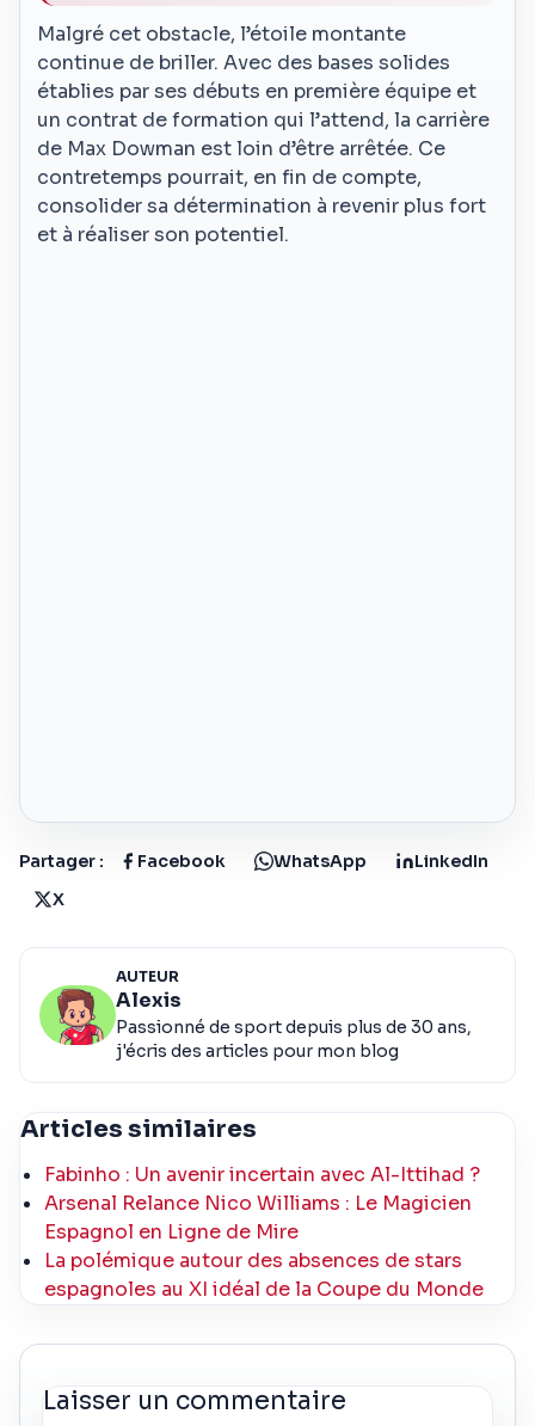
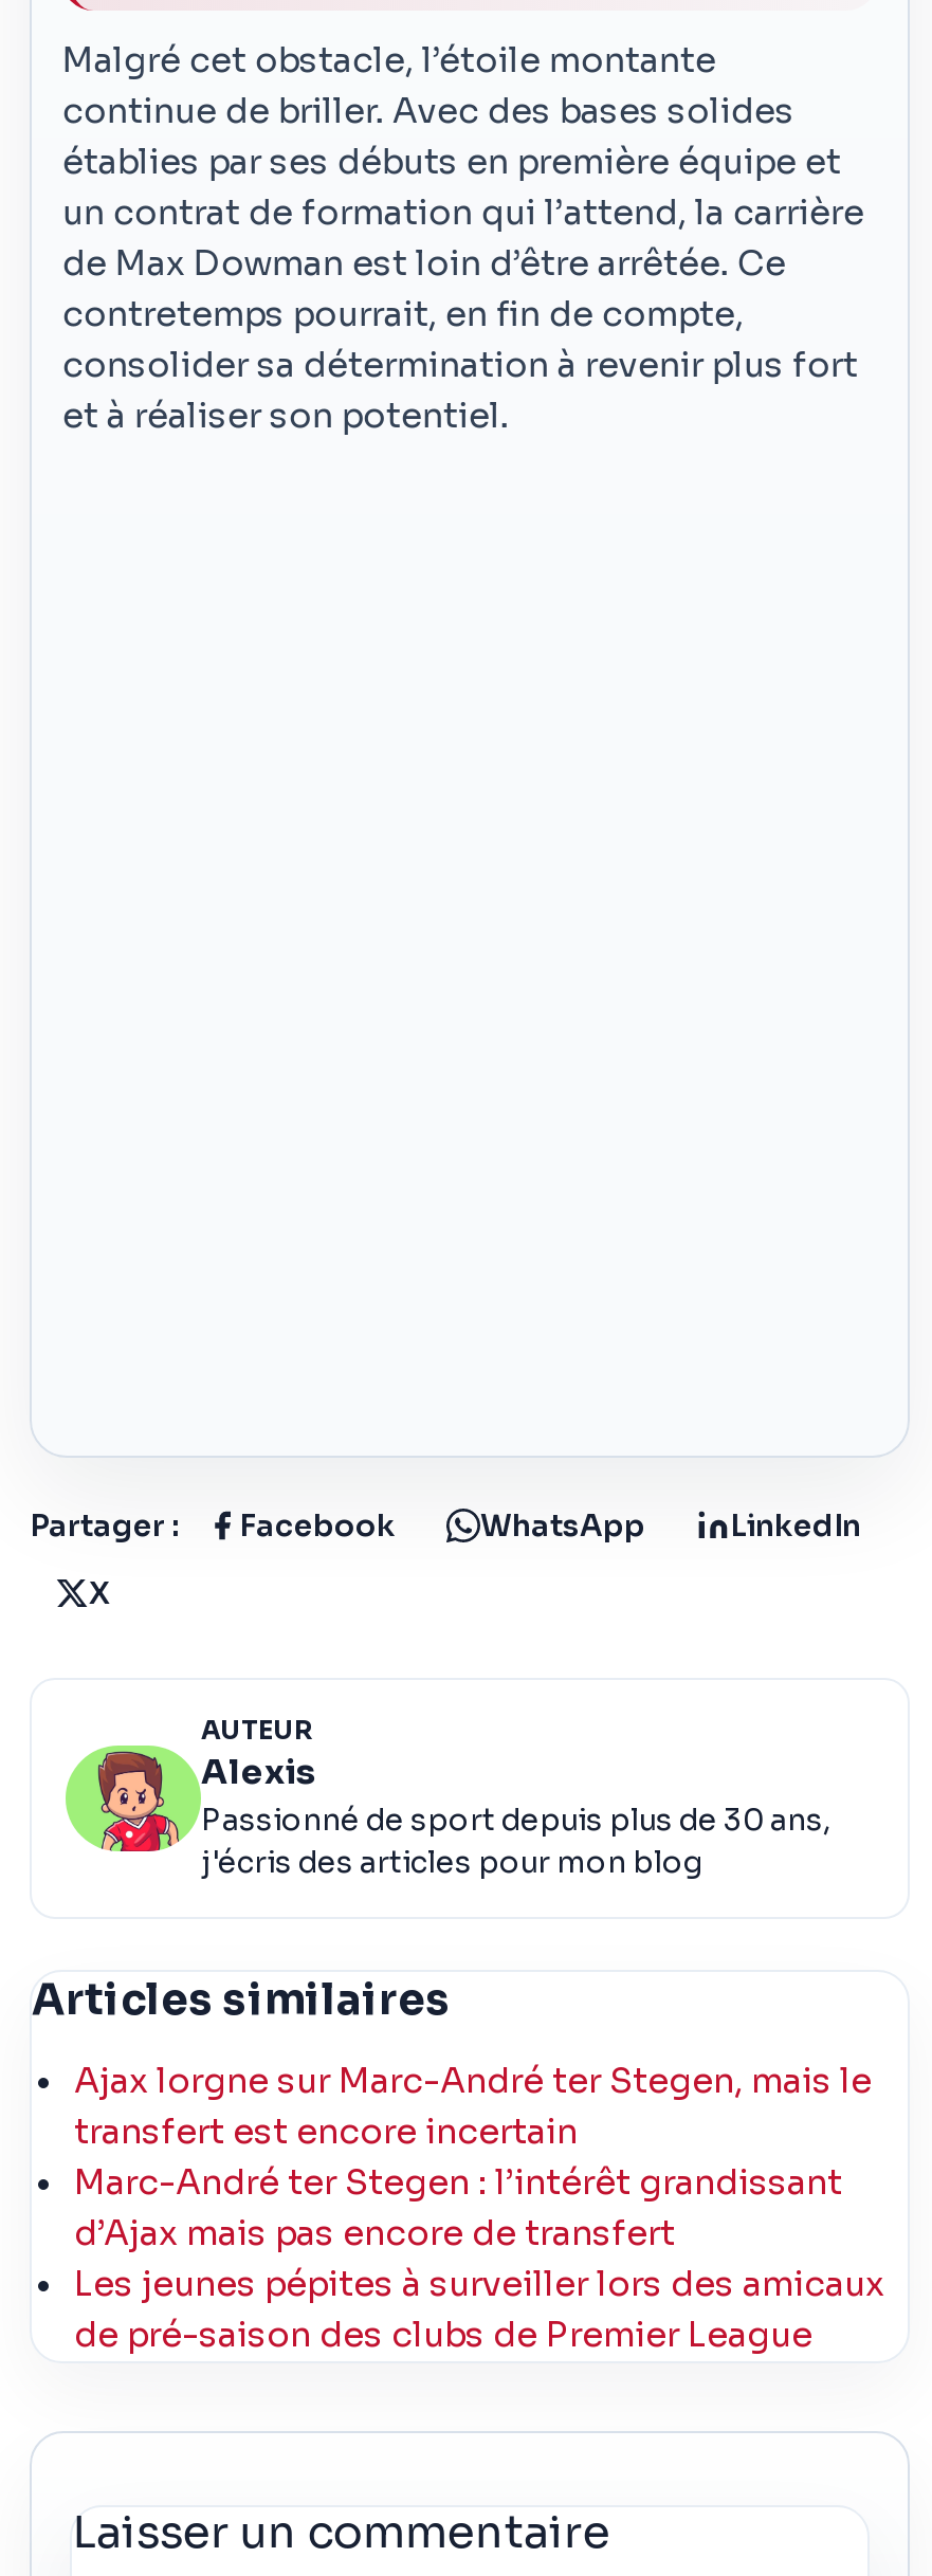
- Fabinho : Un avenir incertain avec Al-Ittihad ?
- Arsenal Relance Nico Williams : Le Magicien
- Espagnol en Ligne de Mire
- La polémique autour des absences de stars
- espagnoles au XI idéal de la Coupe du Monde
+ Ajax lorgne sur Marc-André ter Stegen, mais le
+ transfert est encore incertain
+ Marc-André ter Stegen : l’intérêt grandissant
+ d’Ajax mais pas encore de transfert
+ Les jeunes pépites à surveiller lors des amicaux
+ de pré-saison des clubs de Premier League
